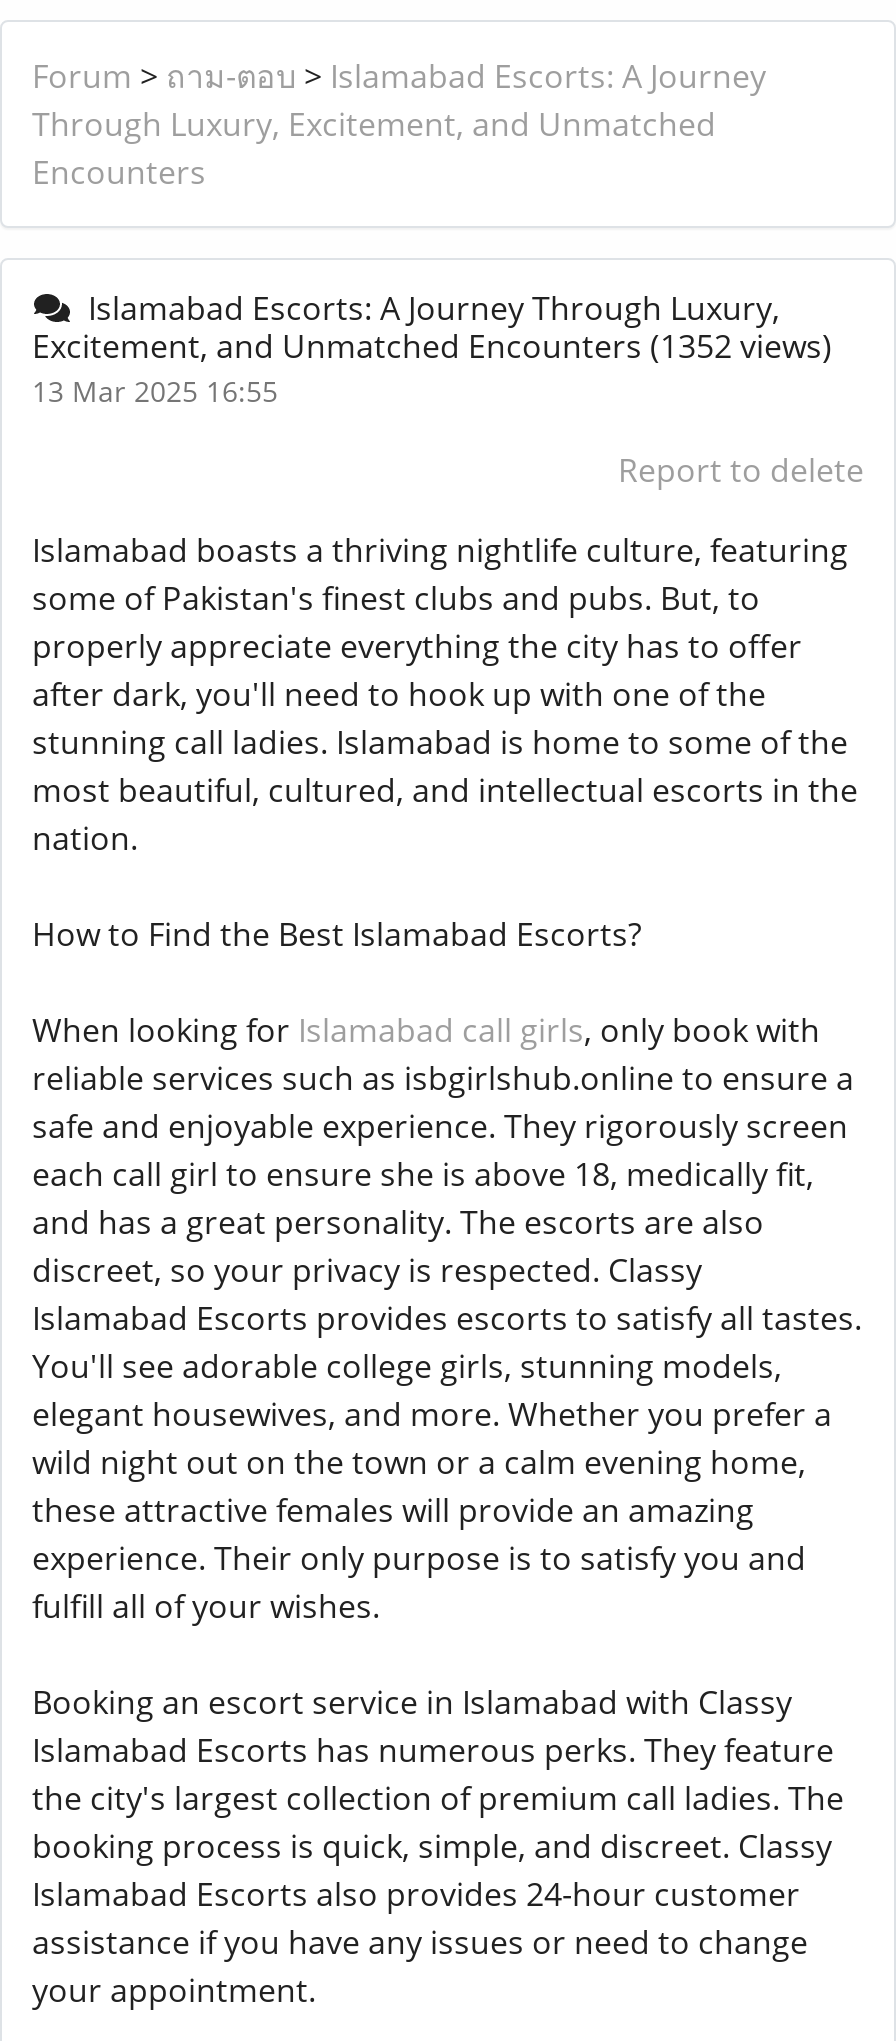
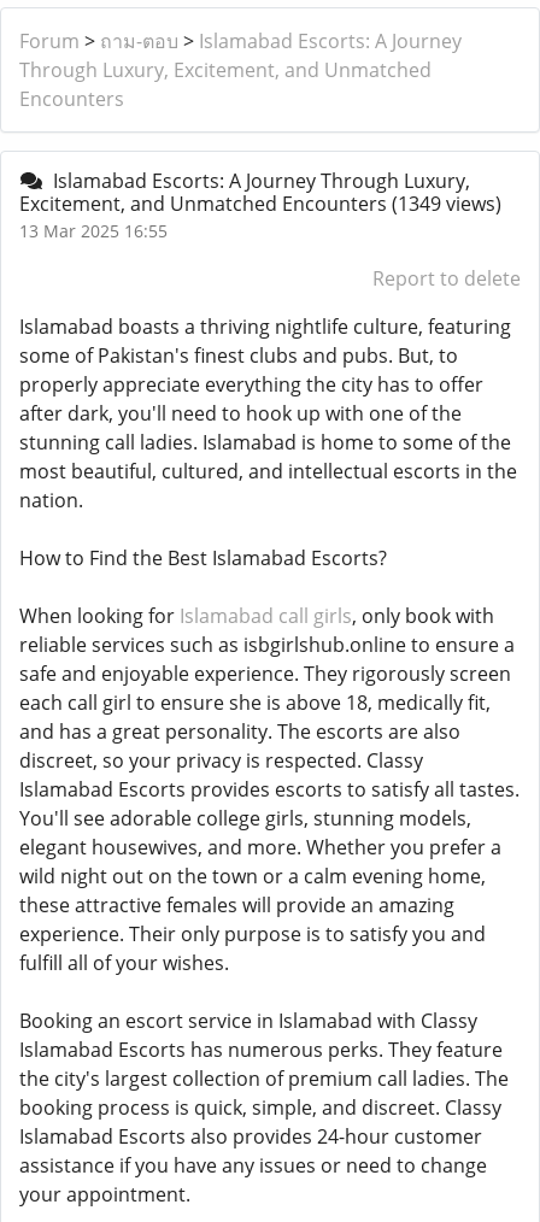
- Excitement, and Unmatched Encounters (1352 views)
+ Excitement, and Unmatched Encounters (1349 views)
